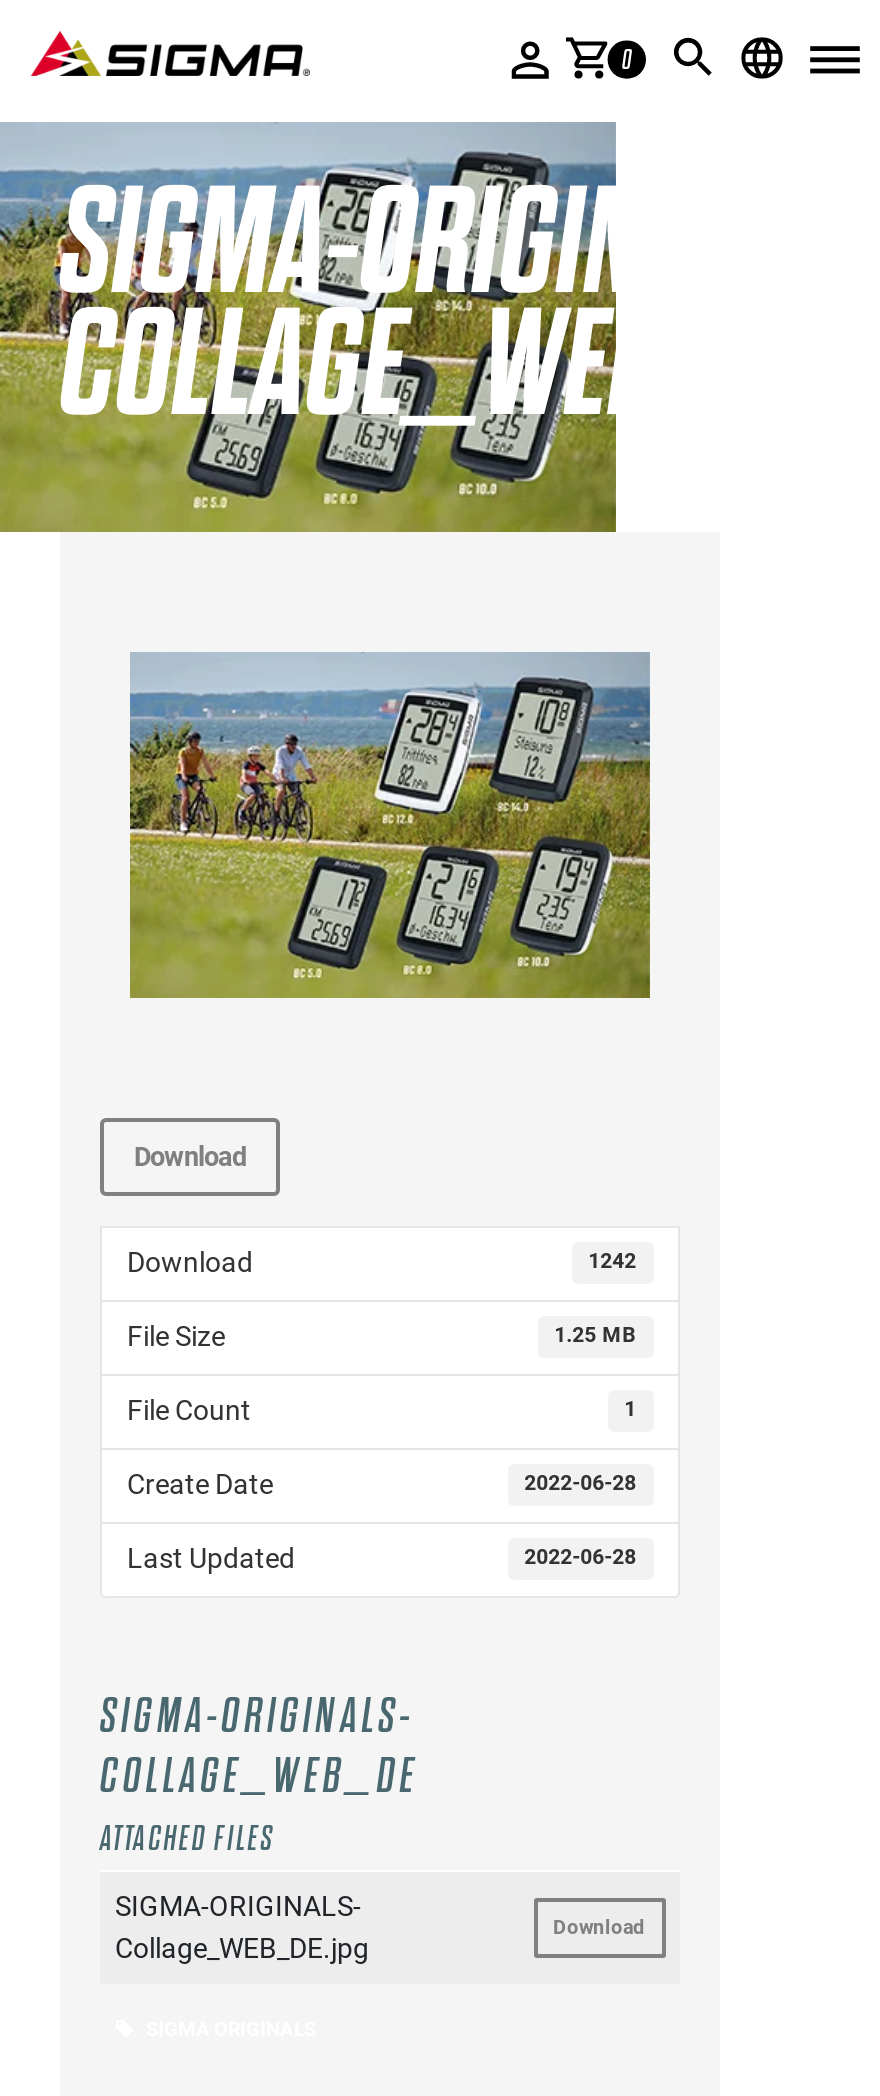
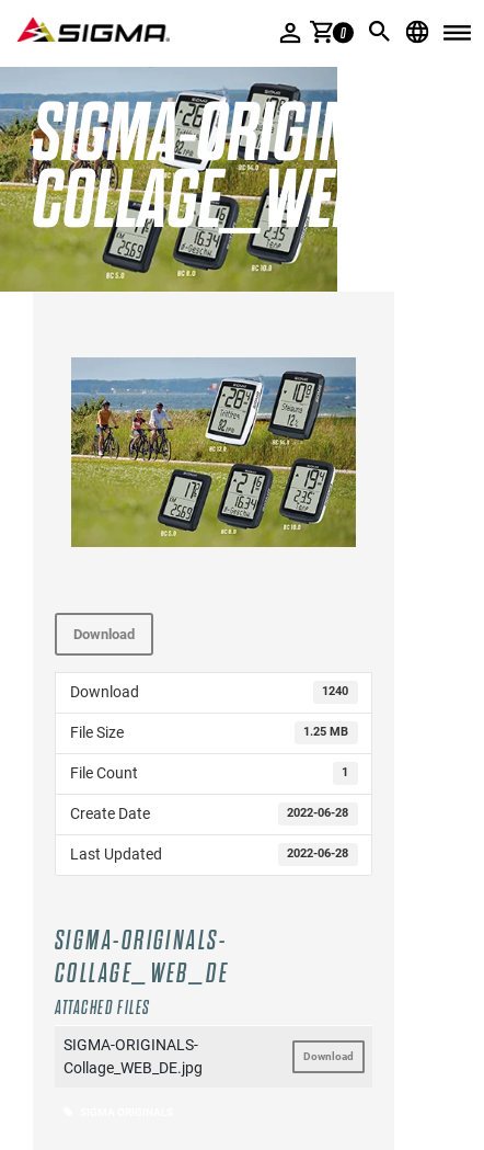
- 1242
+ 1240
